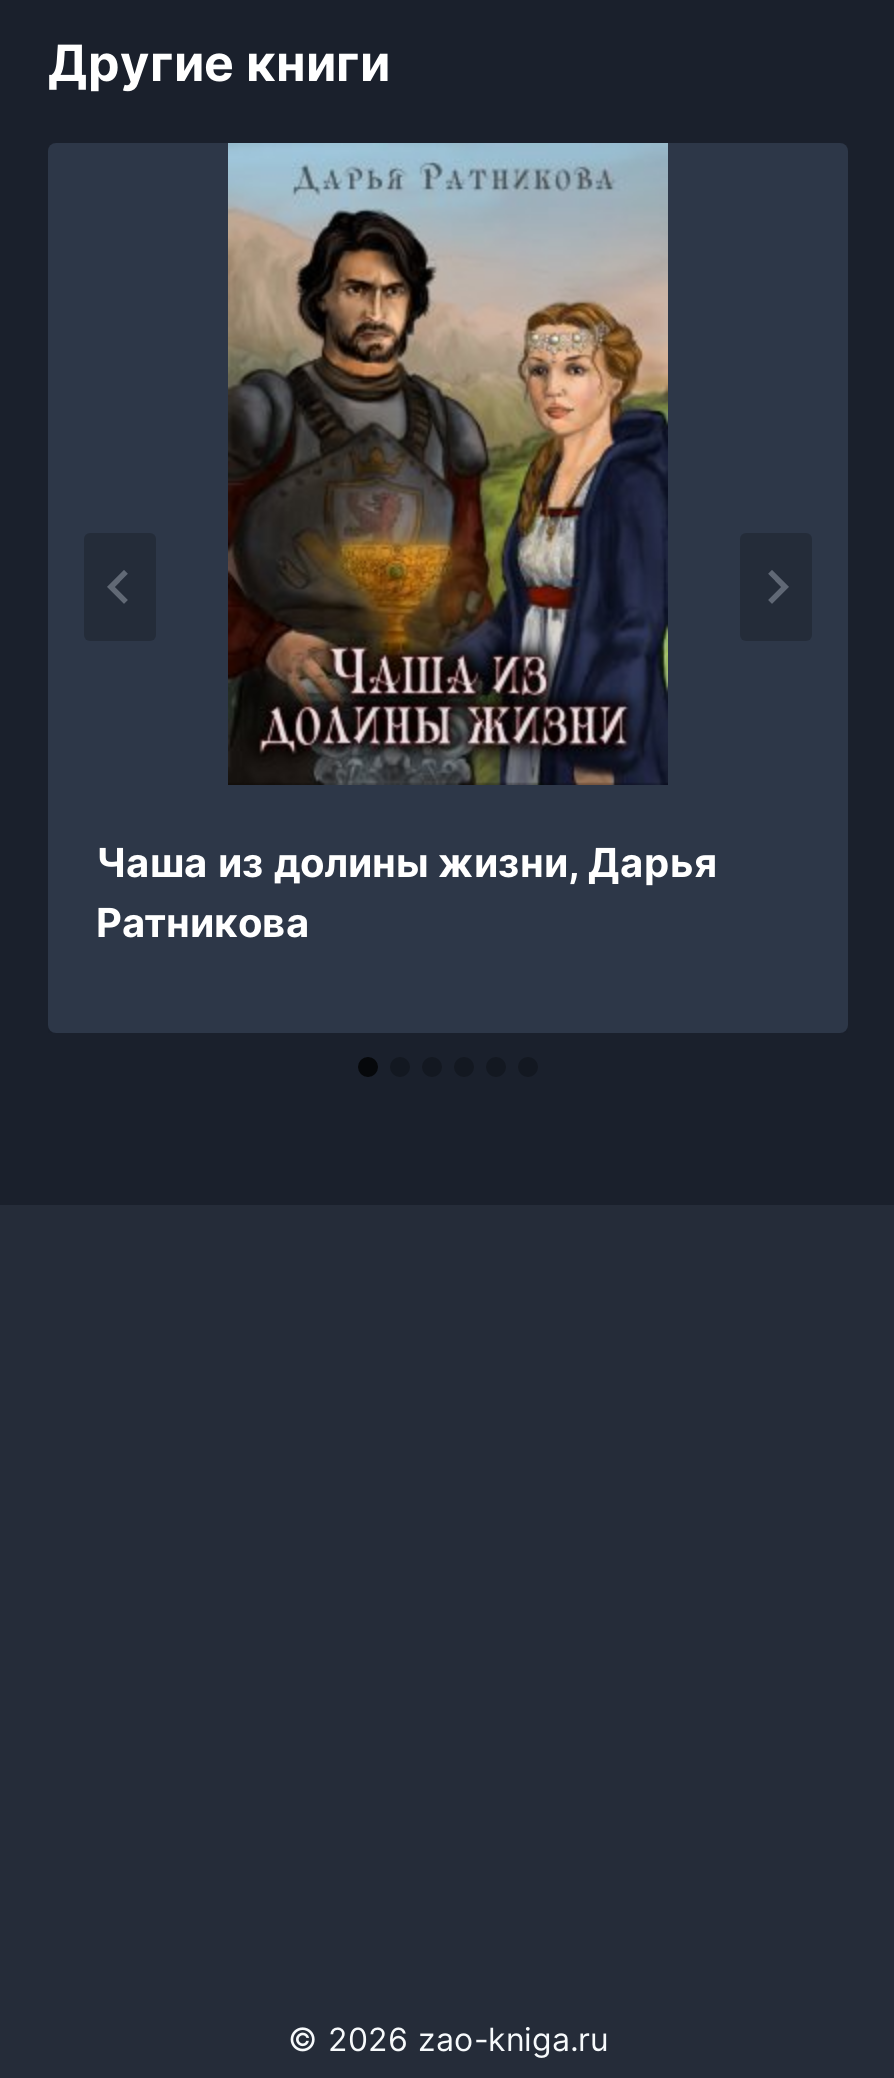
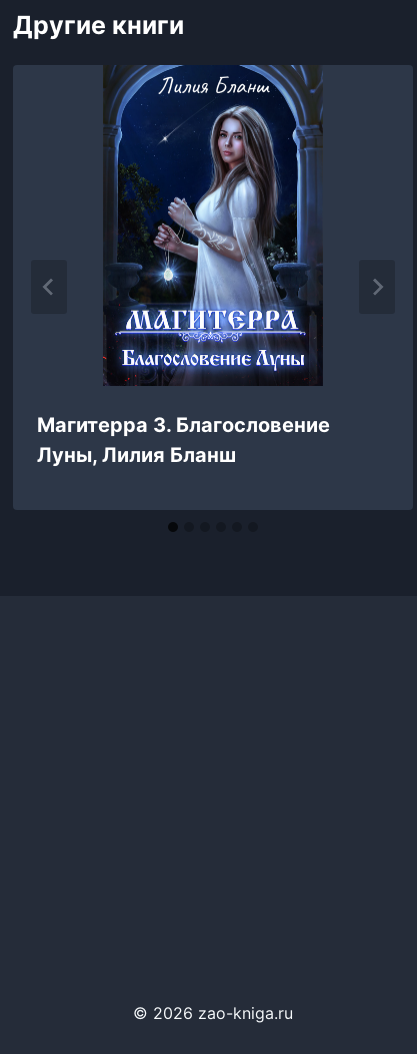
- [image]
- Чаша из долины жизни, Дарья
- Ратникова
+ [image]
+ Магитерра 3. Благословение
+ Луны, Лилия Бланш
